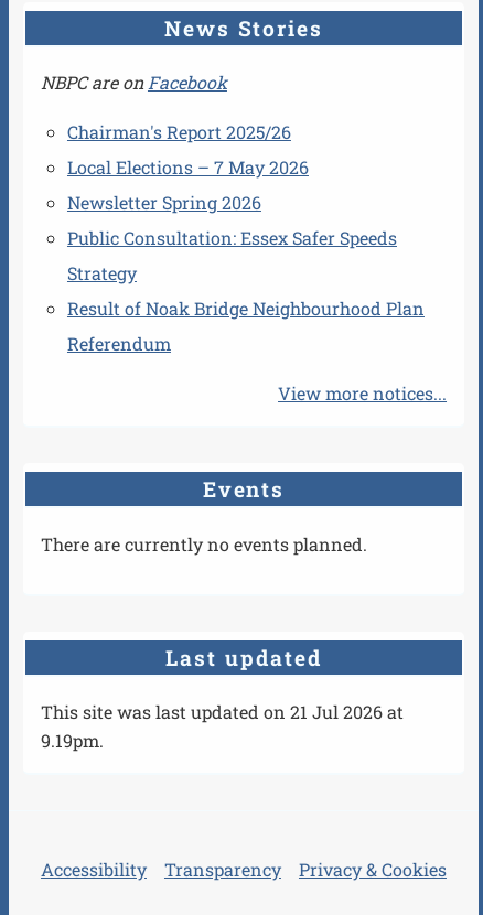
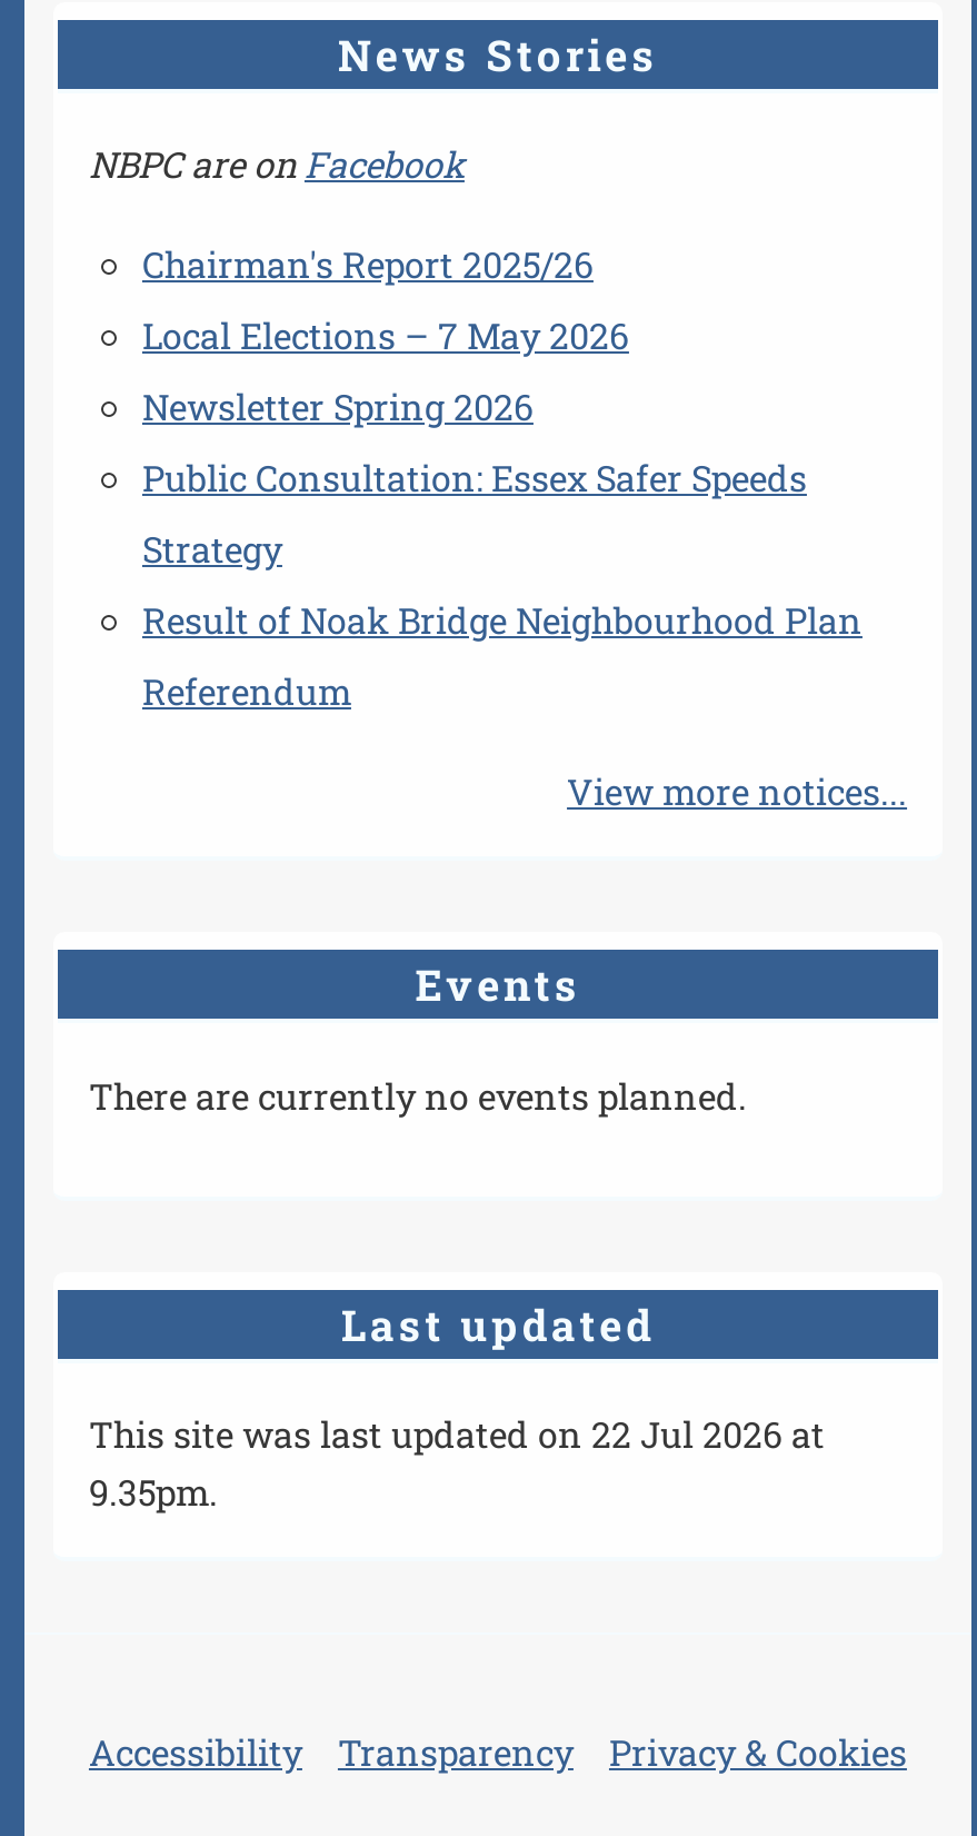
- This site was last updated on 21 Jul 2026 at
- 9.19pm.
+ This site was last updated on 22 Jul 2026 at
+ 9.35pm.
